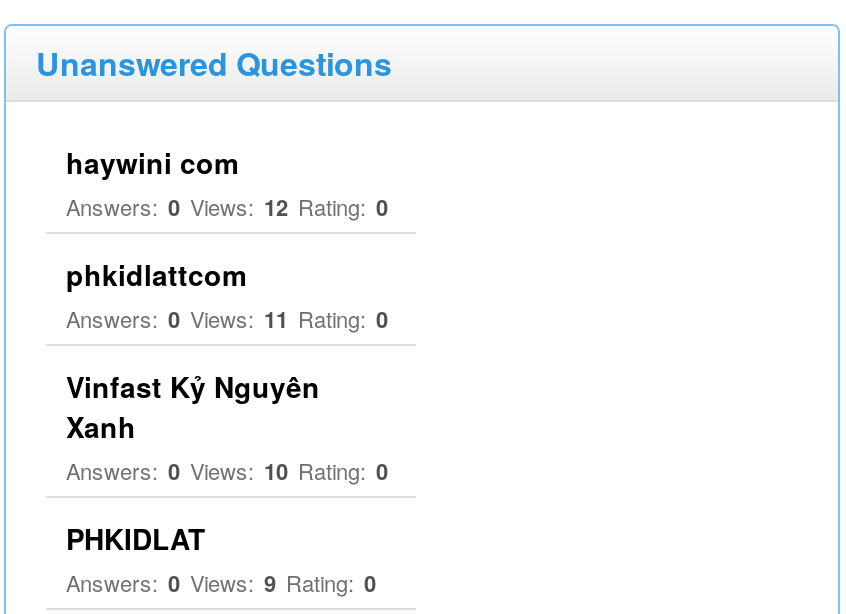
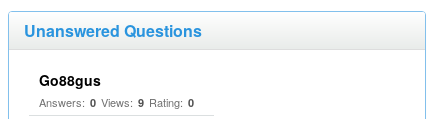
- haywini com
- Answers: 0 Views: 12 Rating: 0
- phkidlattcom
- Answers: 0 Views: 11 Rating: 0
- Vinfast Kỷ Nguyên
- Xanh
- Answers: 0 Views: 10 Rating: 0
- PHKIDLAT
+ Go88gus
